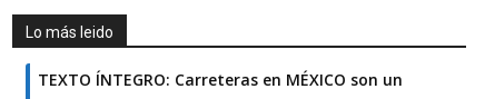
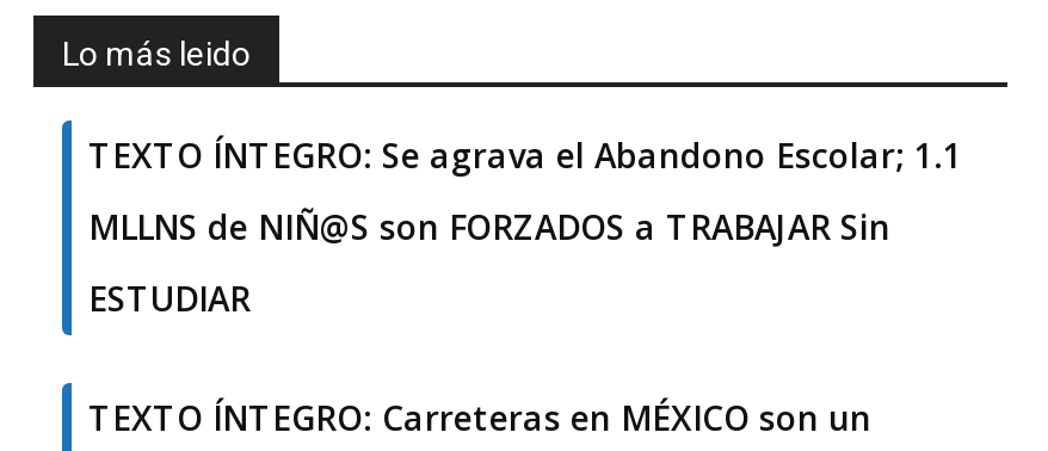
+ TEXTO ÍNTEGRO: Se agrava el Abandono Escolar; 1.1
+ MLLNS de NIÑ@S son FORZADOS a TRABAJAR Sin
+ ESTUDIAR
